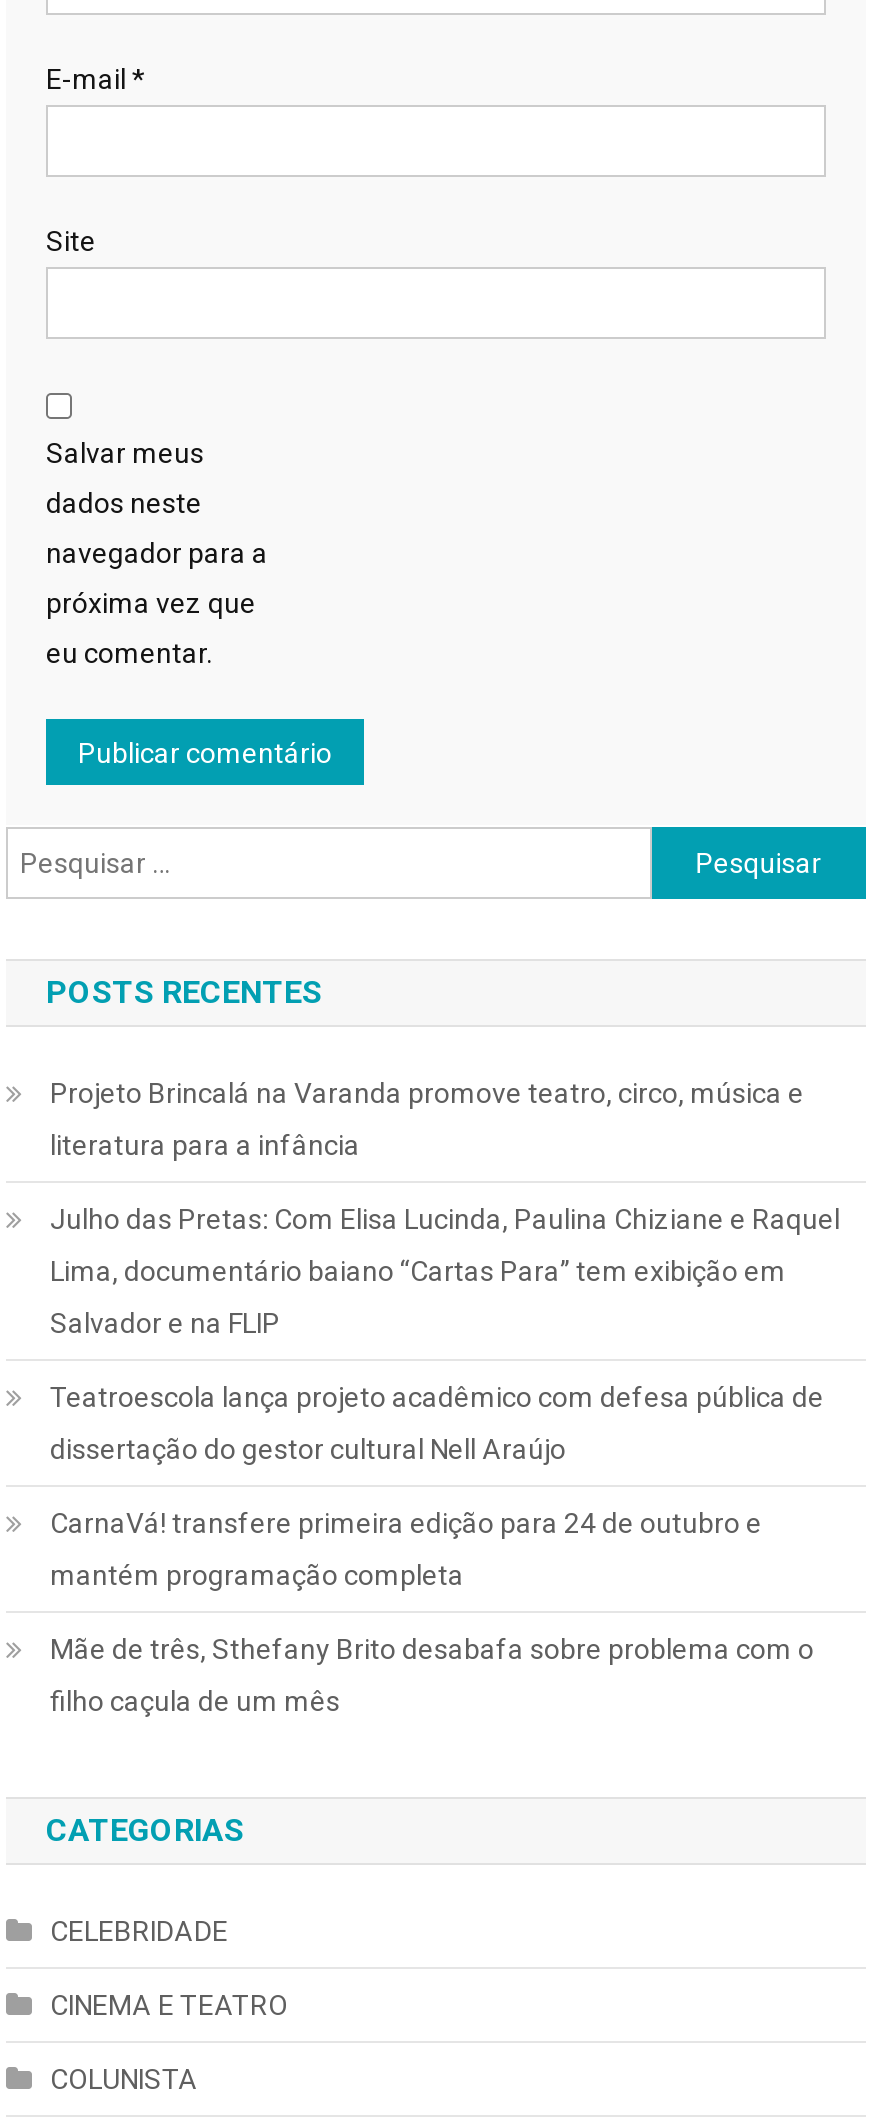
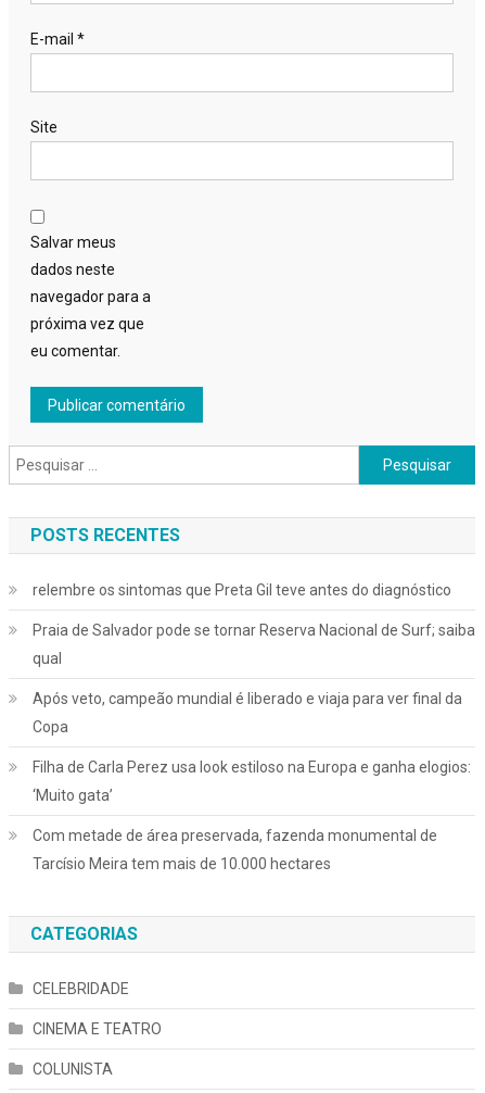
- Projeto Brincalá na Varanda promove teatro, circo, música e
- literatura para a infância
- Julho das Pretas: Com Elisa Lucinda, Paulina Chiziane e Raquel
- Lima, documentário baiano “Cartas Para” tem exibição em
- Salvador e na FLIP
- Teatroescola lança projeto acadêmico com defesa pública de
- dissertação do gestor cultural Nell Araújo
- CarnaVá! transfere primeira edição para 24 de outubro e
- mantém programação completa
- Mãe de três, Sthefany Brito desabafa sobre problema com o
- filho caçula de um mês
+ relembre os sintomas que Preta Gil teve antes do diagnóstico
+ Praia de Salvador pode se tornar Reserva Nacional de Surf; saiba
+ qual
+ Após veto, campeão mundial é liberado e viaja para ver final da
+ Copa
+ Filha de Carla Perez usa look estiloso na Europa e ganha elogios:
+ ‘Muito gata’
+ Com metade de área preservada, fazenda monumental de
+ Tarcísio Meira tem mais de 10.000 hectares
